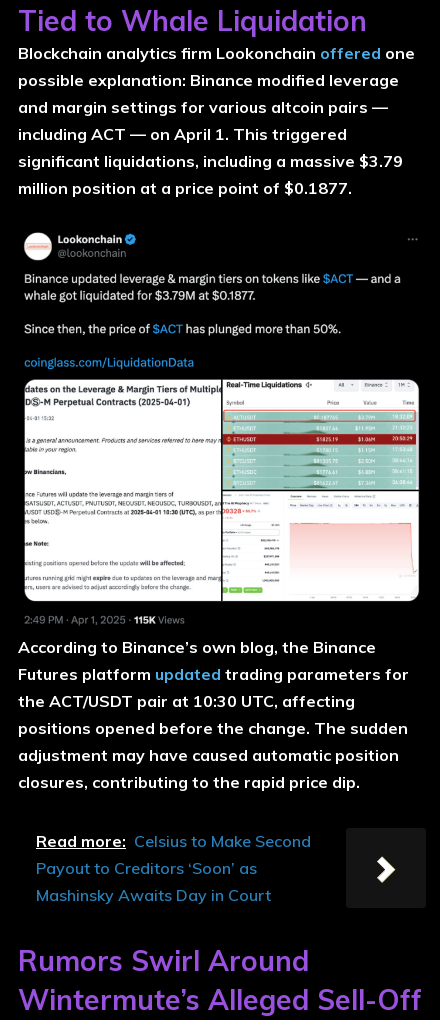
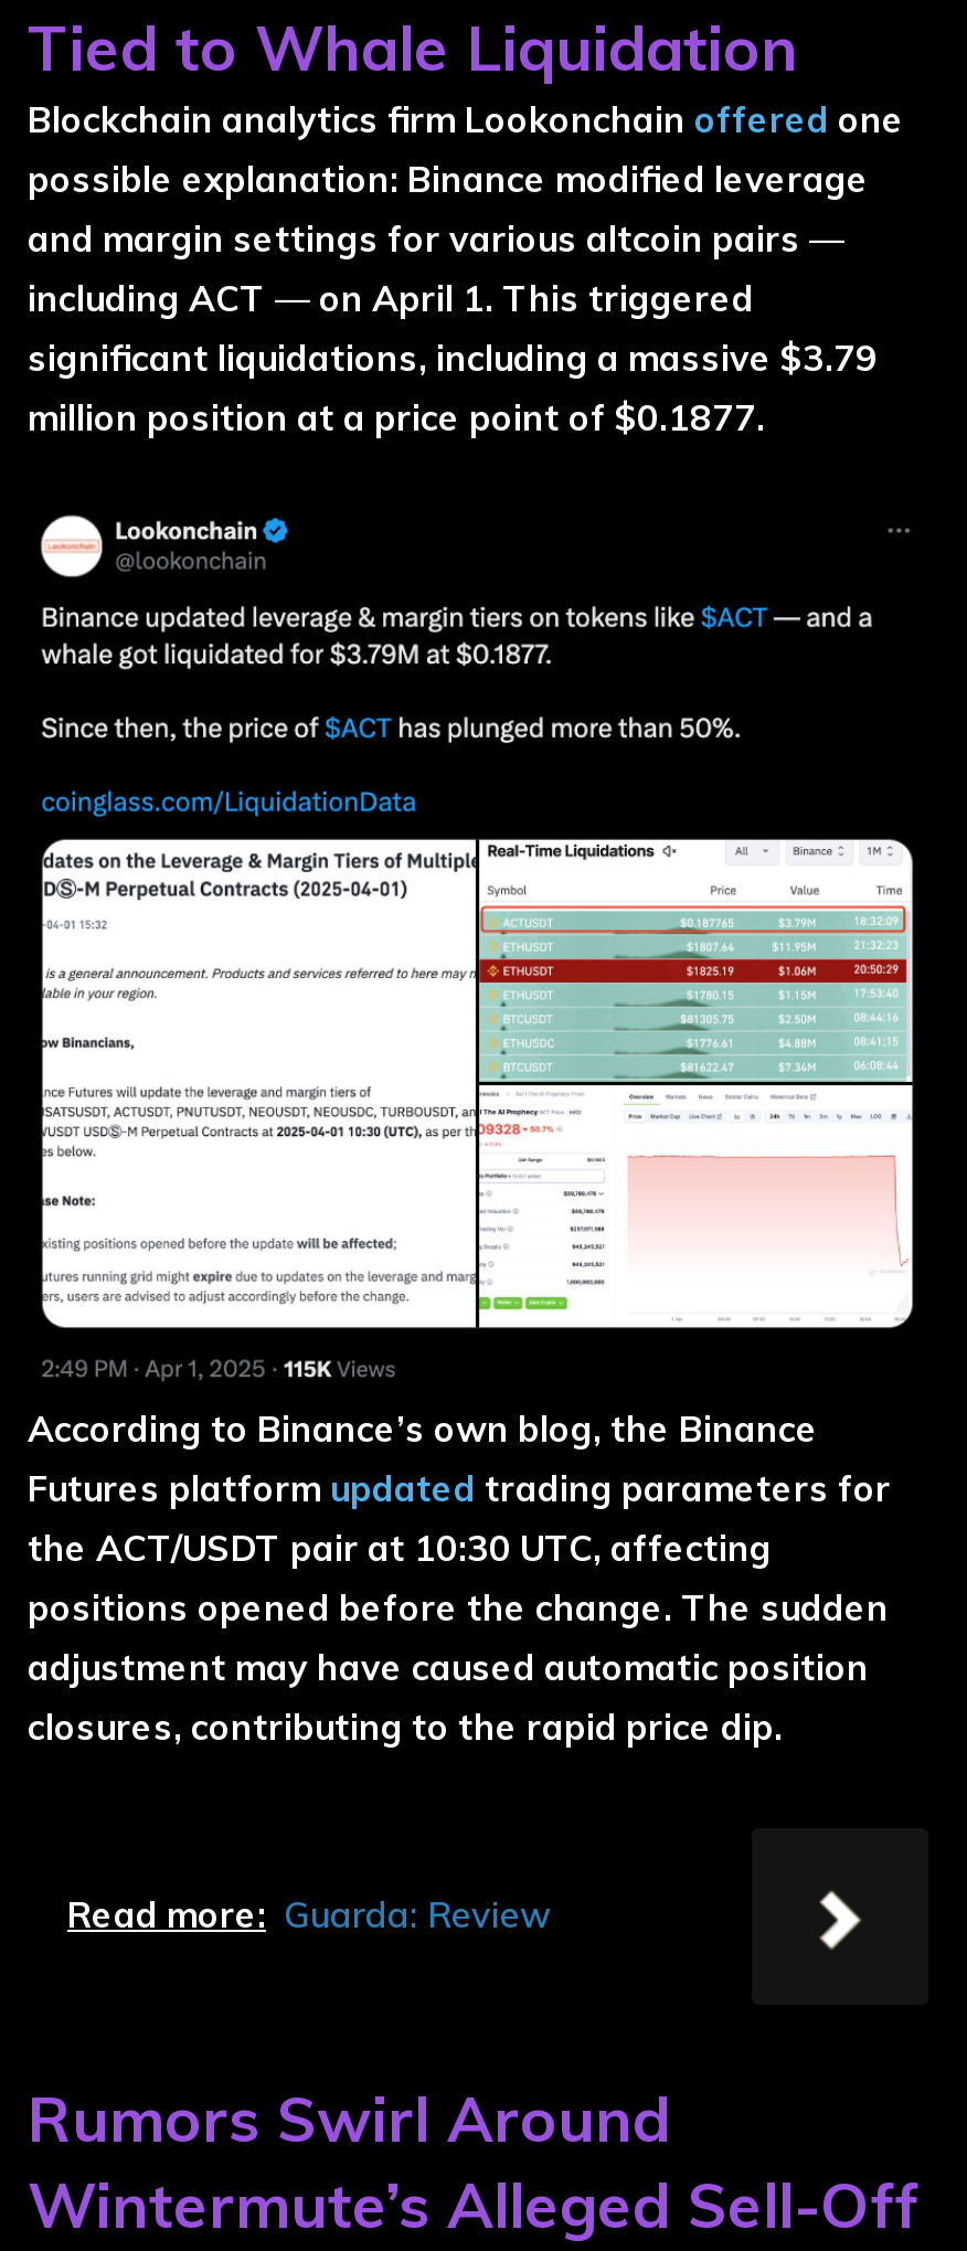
- Read more: Celsius to Make Second
- Payout to Creditors ‘Soon’ as
- Mashinsky Awaits Day in Court
+ Read more: Guarda: Review
